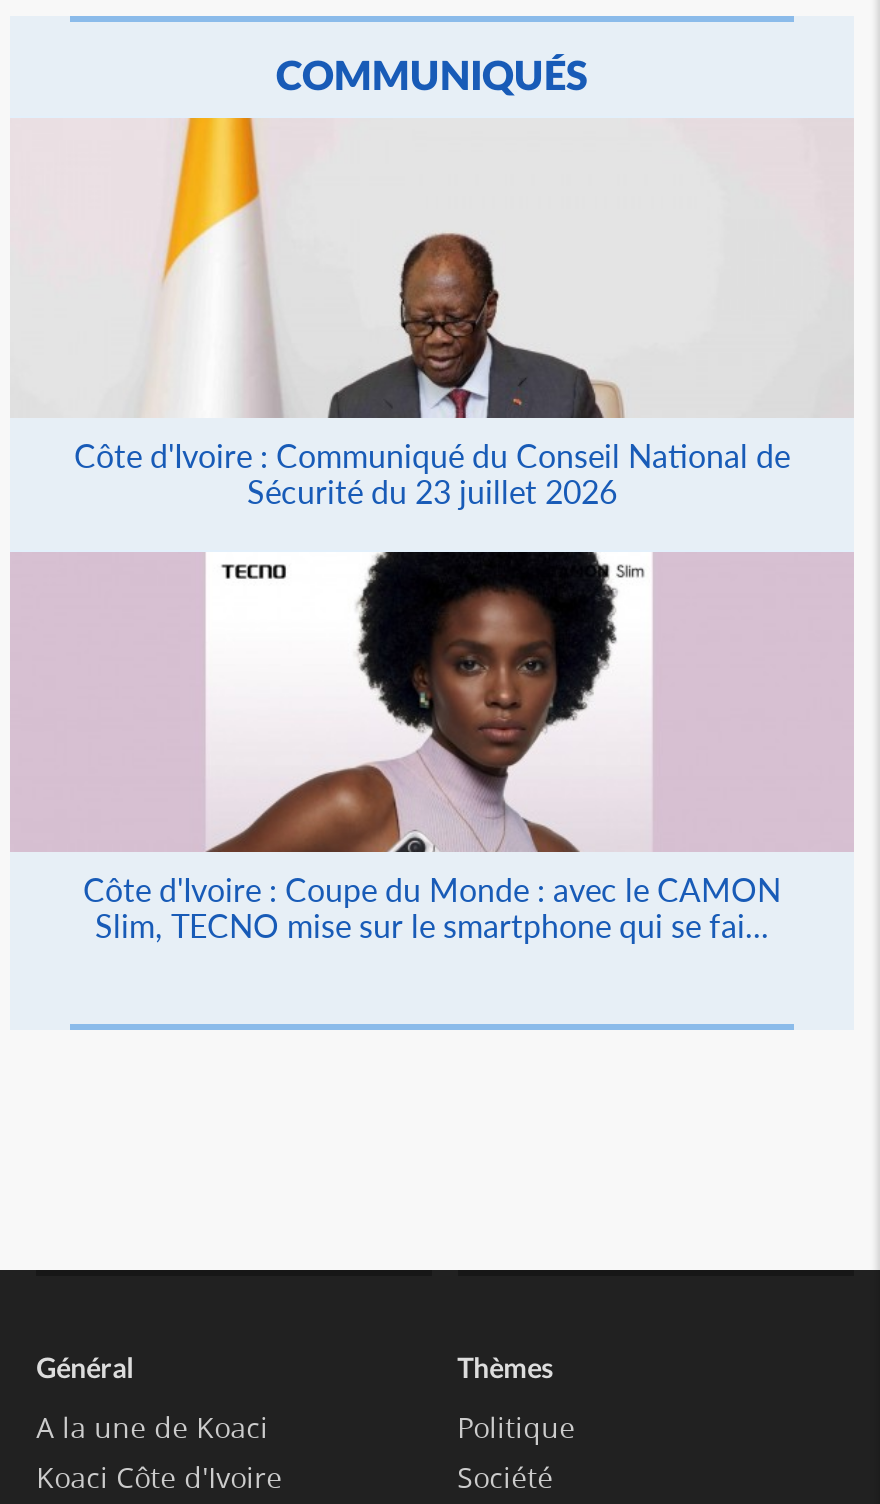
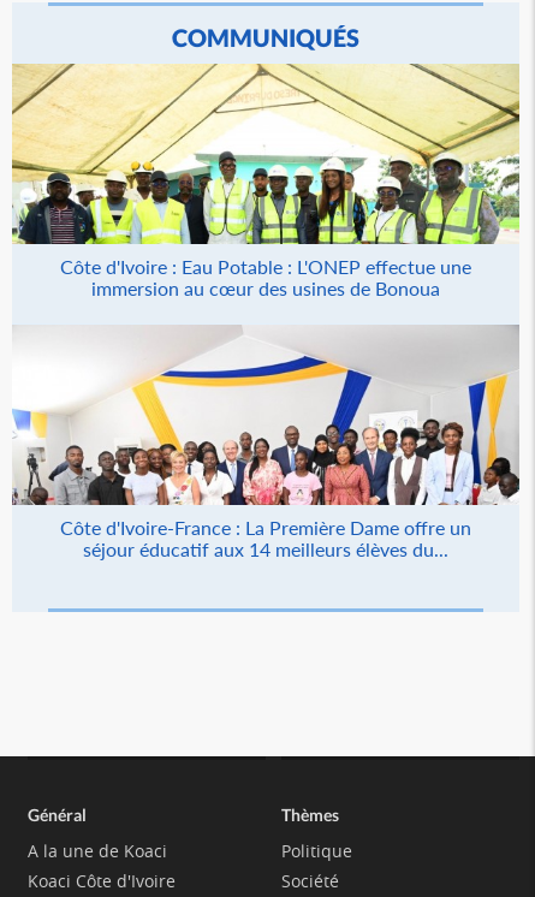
- [image]
- Côte d'Ivoire : Communiqué du Conseil National de
- Sécurité du 23 juillet 2026
+ [image]
+ Côte d'Ivoire : Eau Potable : L'ONEP effectue une
+ immersion au cœur des usines de Bonoua

- [image]
- Côte d'Ivoire : Coupe du Monde : avec le CAMON
- Slim, TECNO mise sur le smartphone qui se fai...
+ [image]
+ Côte d'Ivoire-France : La Première Dame offre un
+ séjour éducatif aux 14 meilleurs élèves du...
